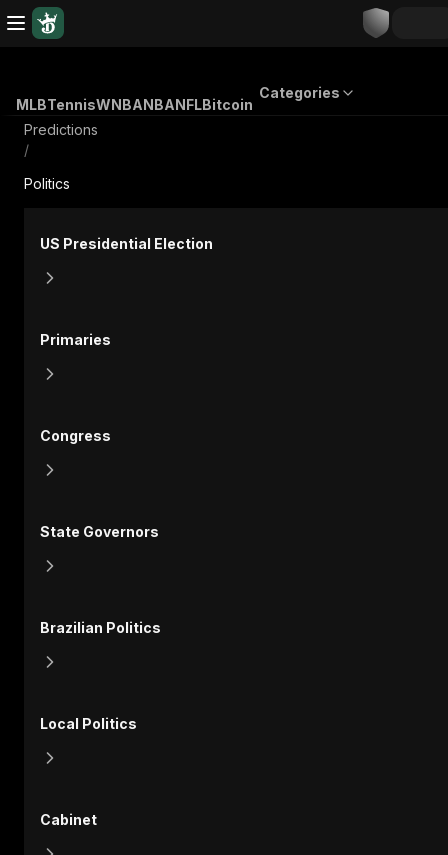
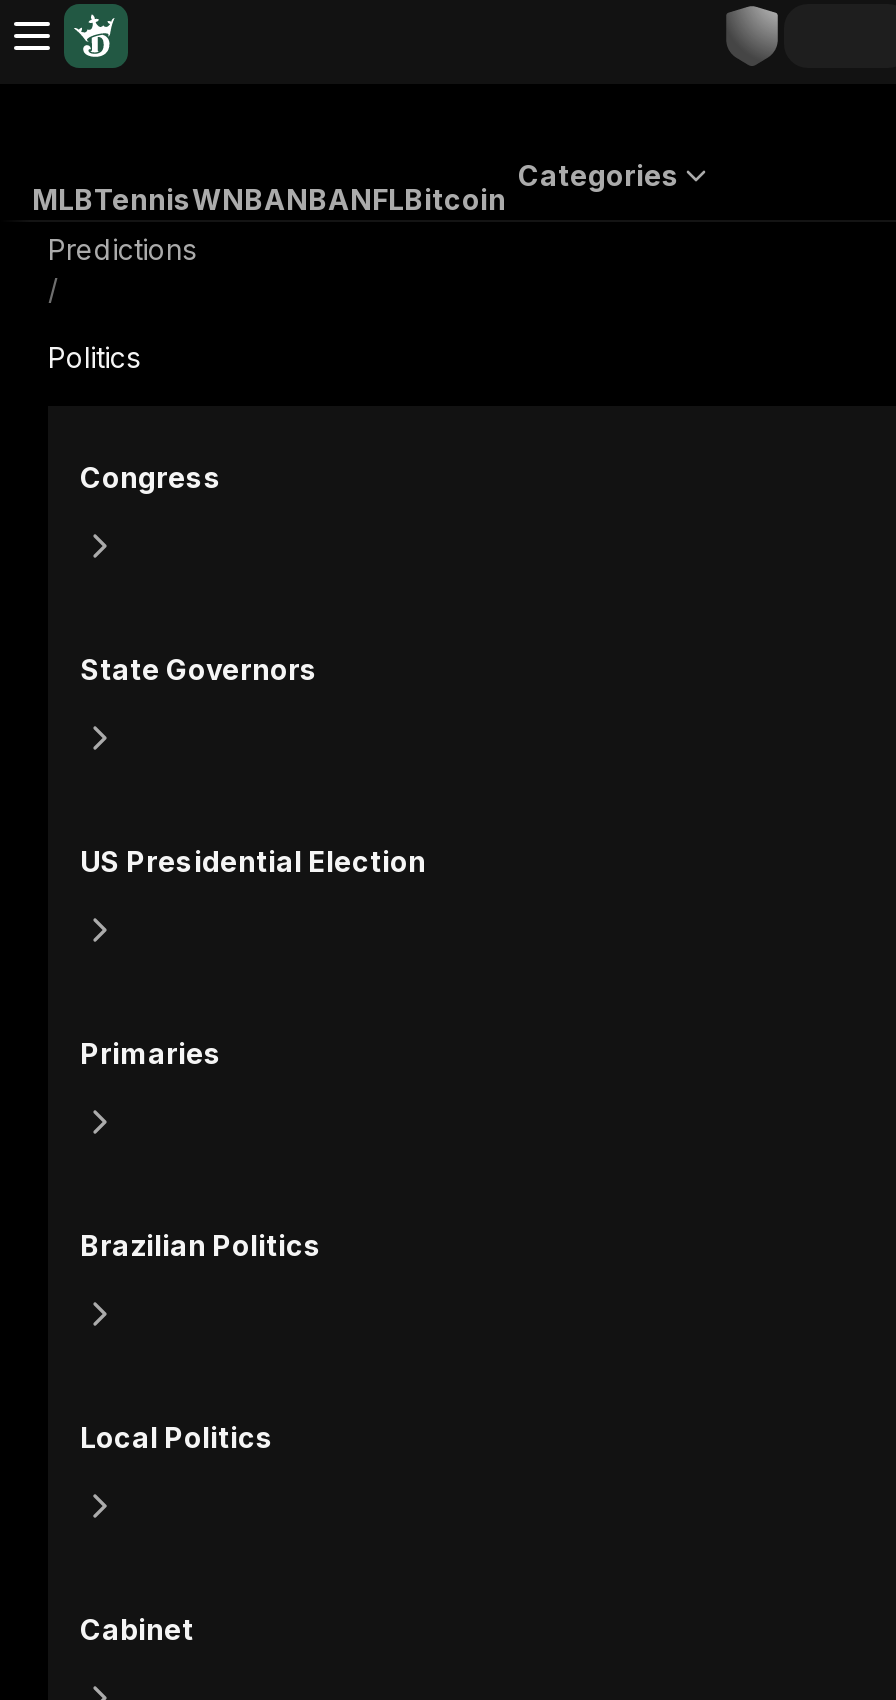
moved down: US Presidential Election | Primaries

moved up: Congress

moved up: State Governors
